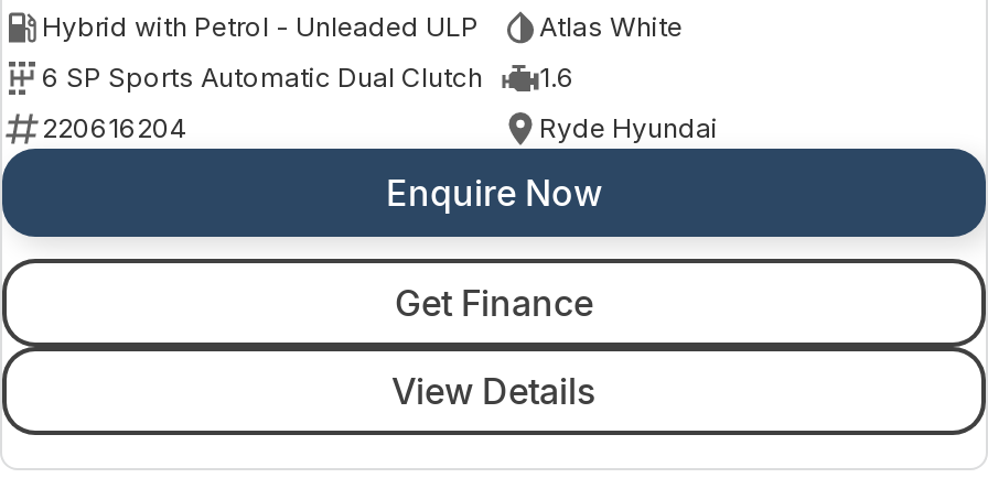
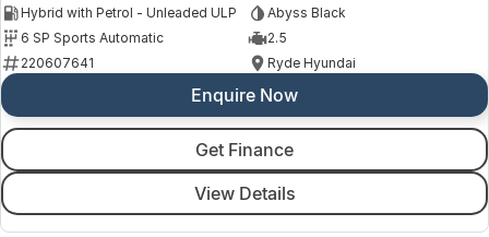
- Atlas White
+ Abyss Black

- 6 SP Sports Automatic Dual Clutch
- 1.6
+ 6 SP Sports Automatic
+ 2.5

- 220616204
+ 220607641
